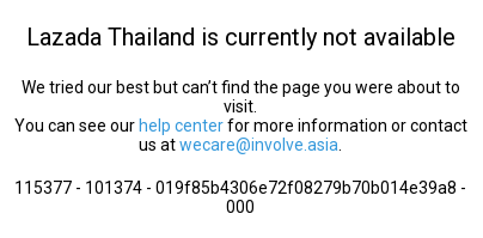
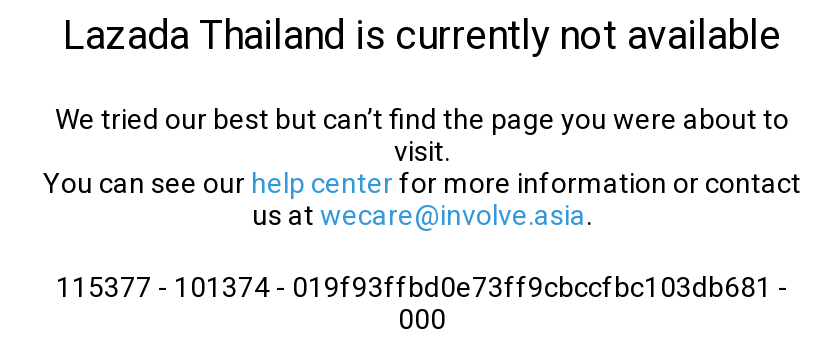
- 115377 - 101374 - 019f85b4306e72f08279b70b014e39a8 -
+ 115377 - 101374 - 019f93ffbd0e73ff9cbccfbc103db681 -
